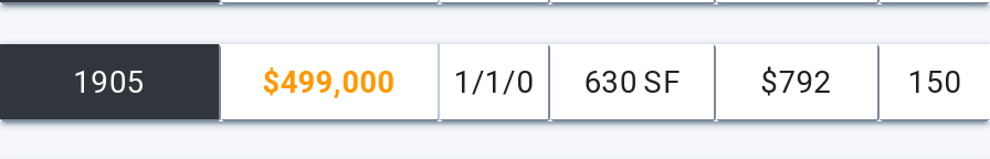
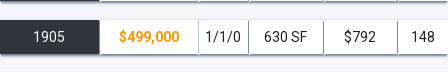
- 150
+ 148
